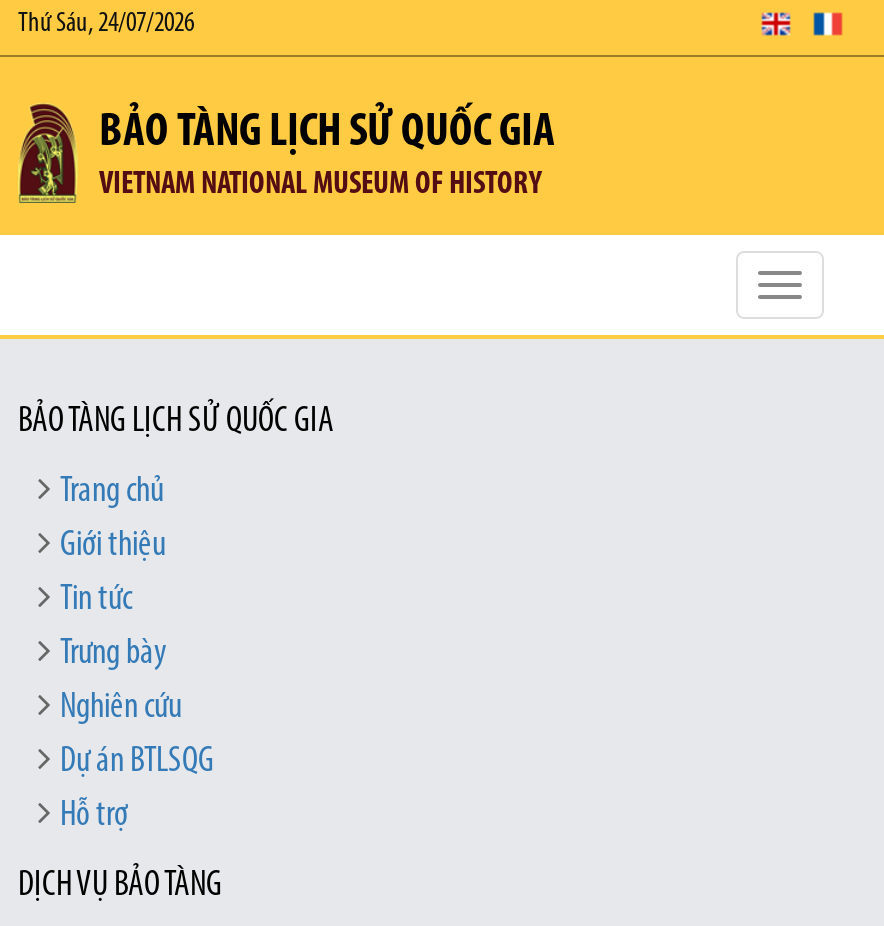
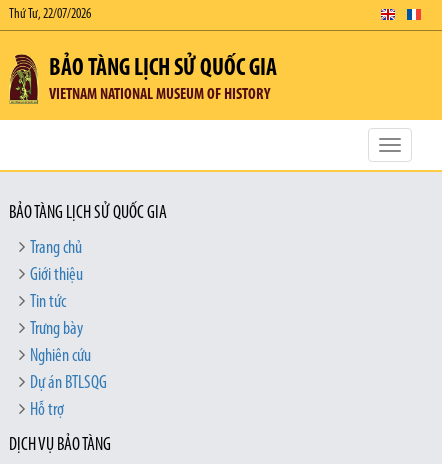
- Thứ Sáu, 24/07/2026
+ Thứ Tư, 22/07/2026
